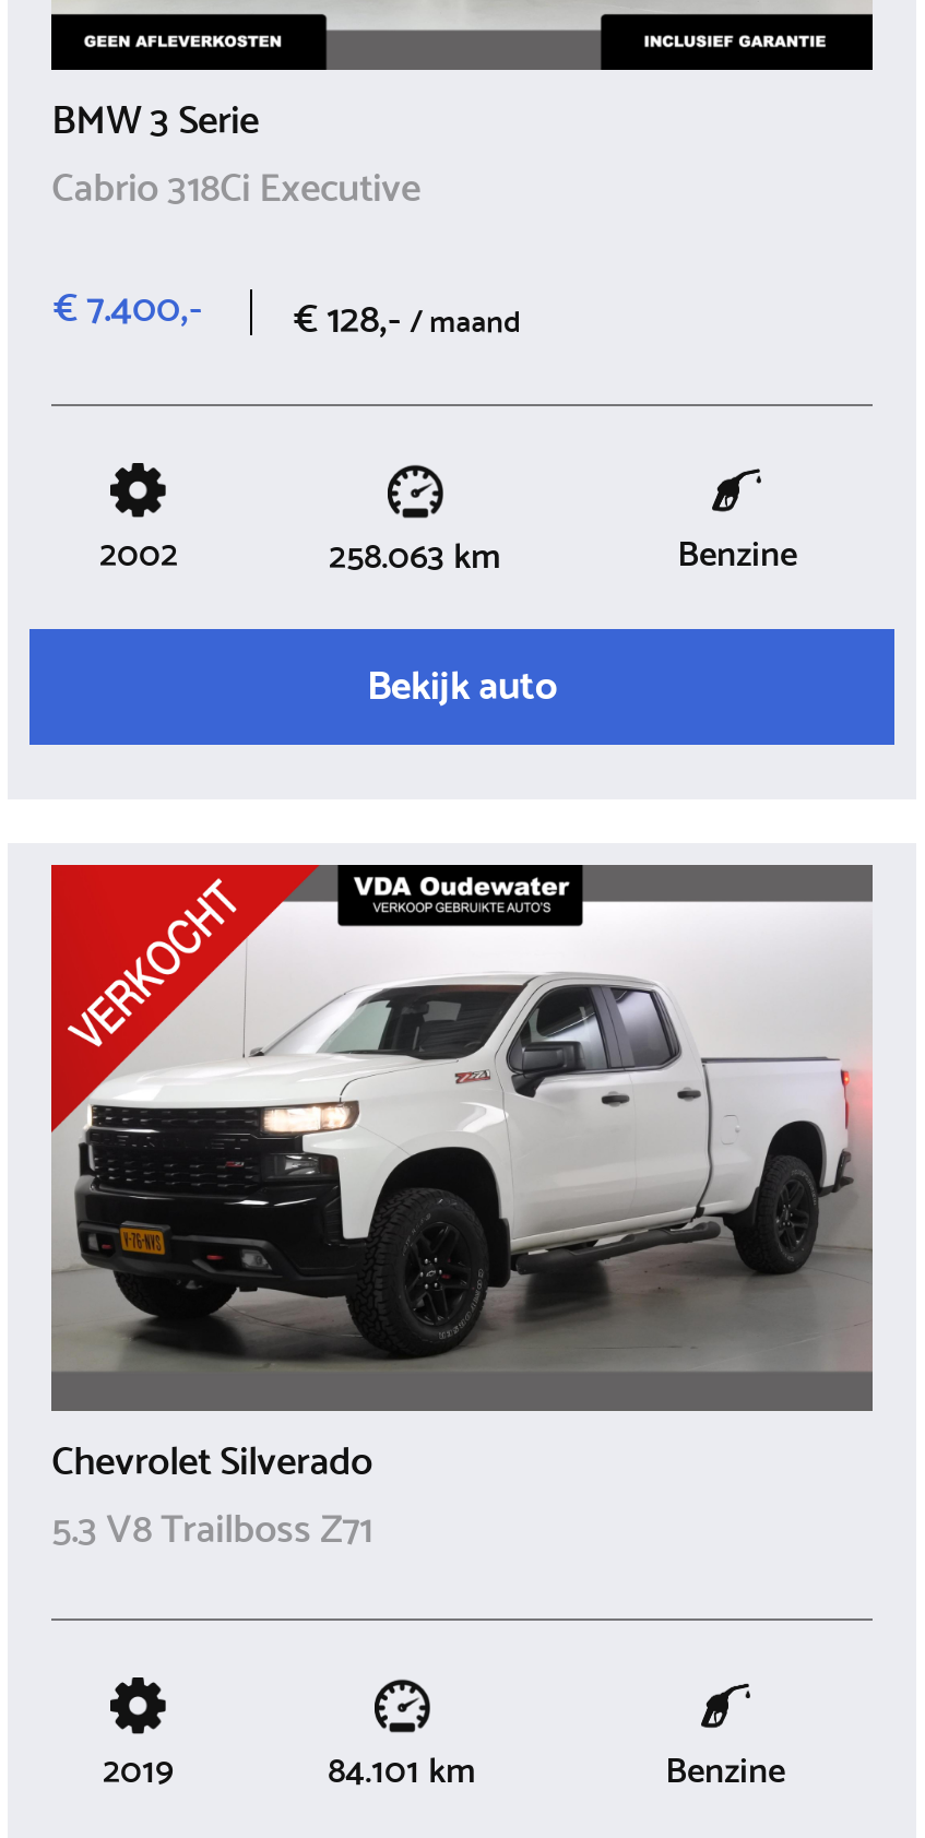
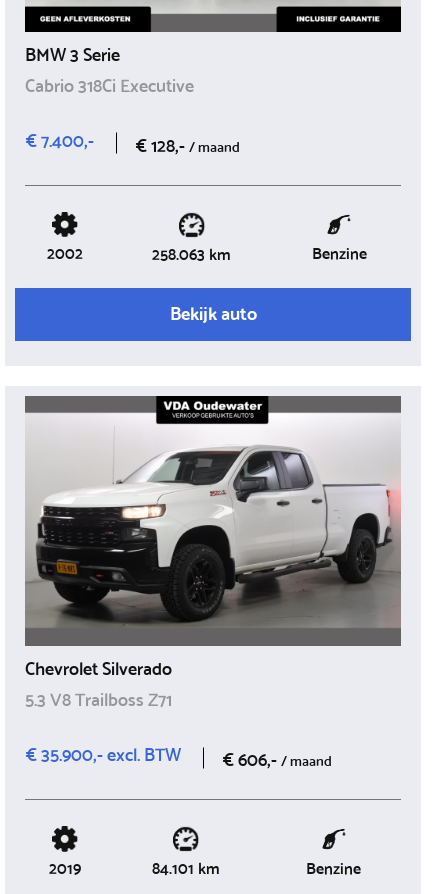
- [image]
+ [image]

+ € 35.900,- excl. BTW
+ € 606,-/ maand
